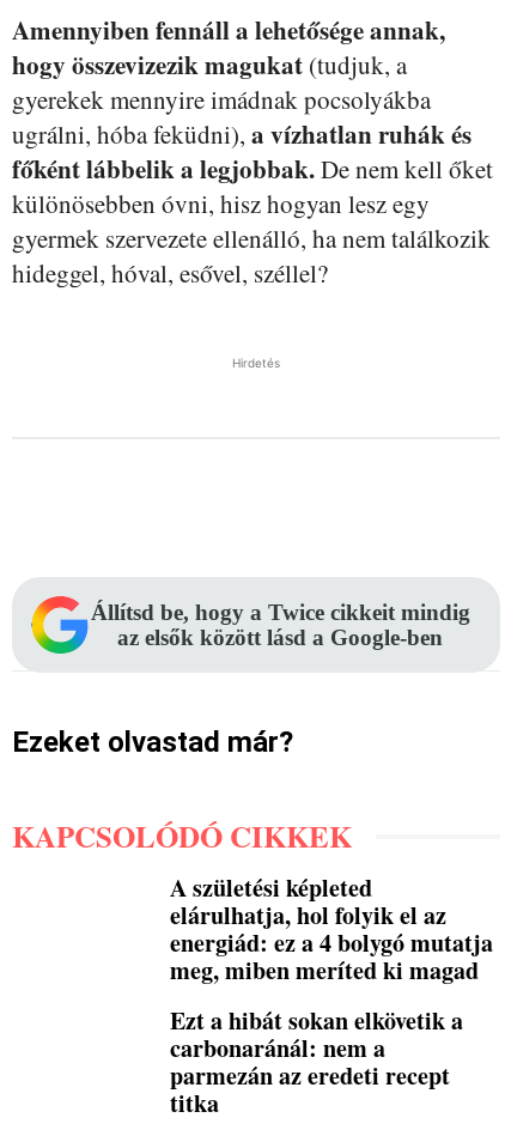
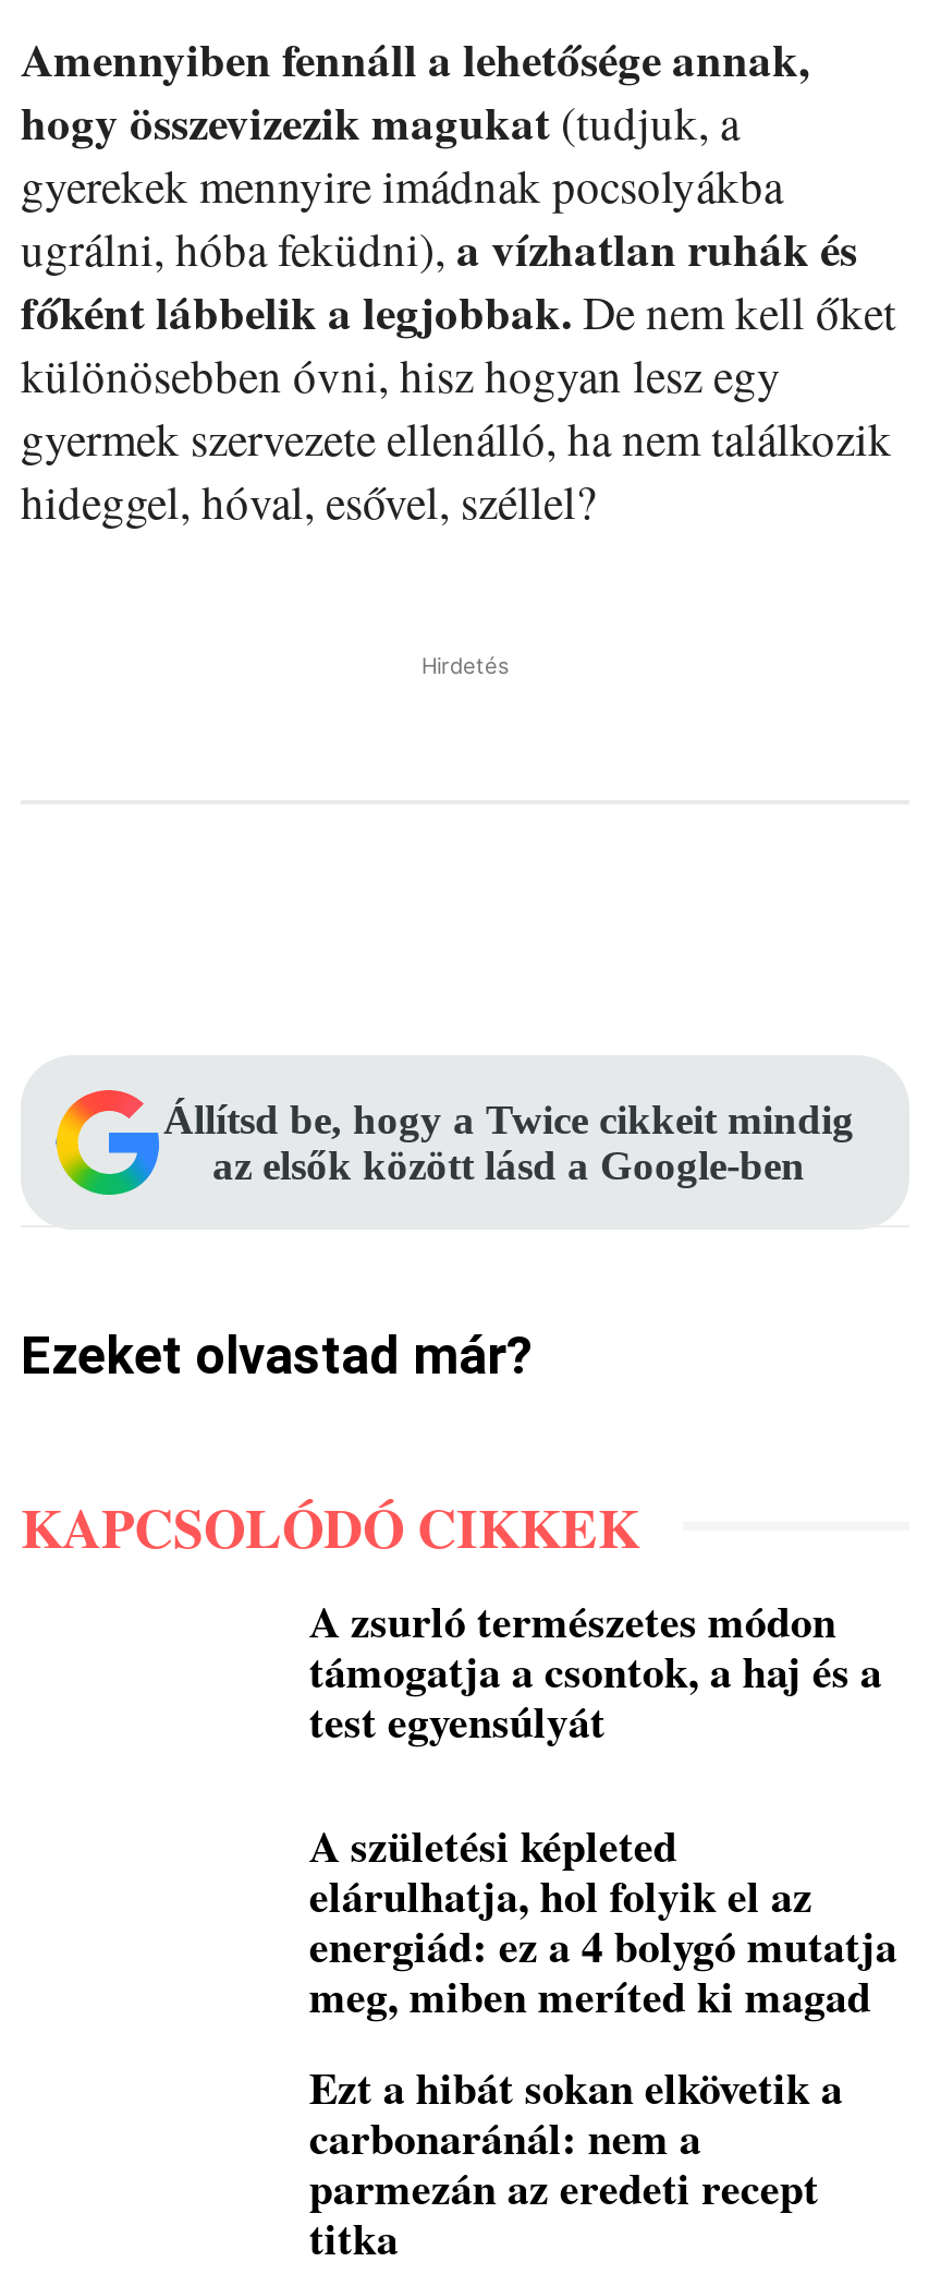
+ A zsurló természetes módon
+ támogatja a csontok, a haj és a
+ test egyensúlyát
